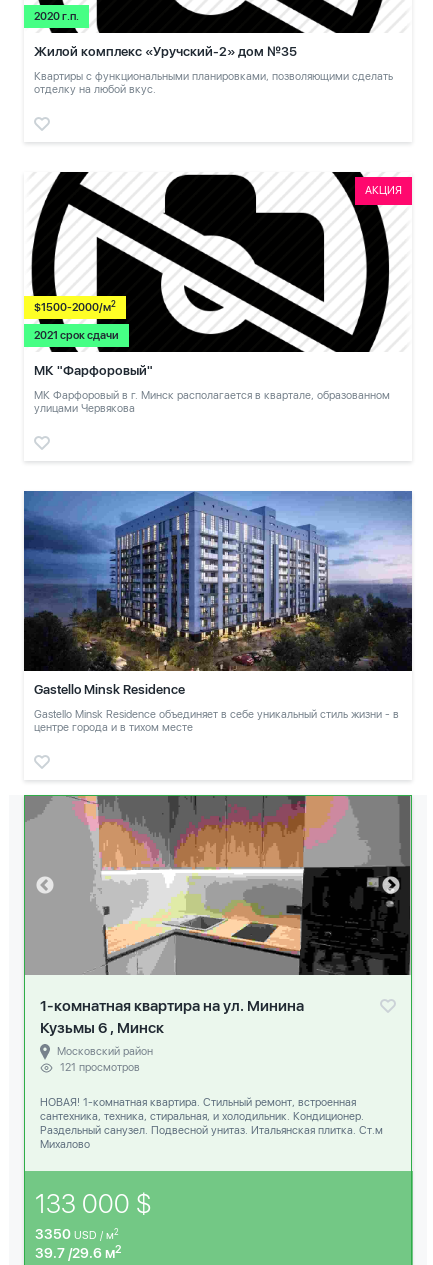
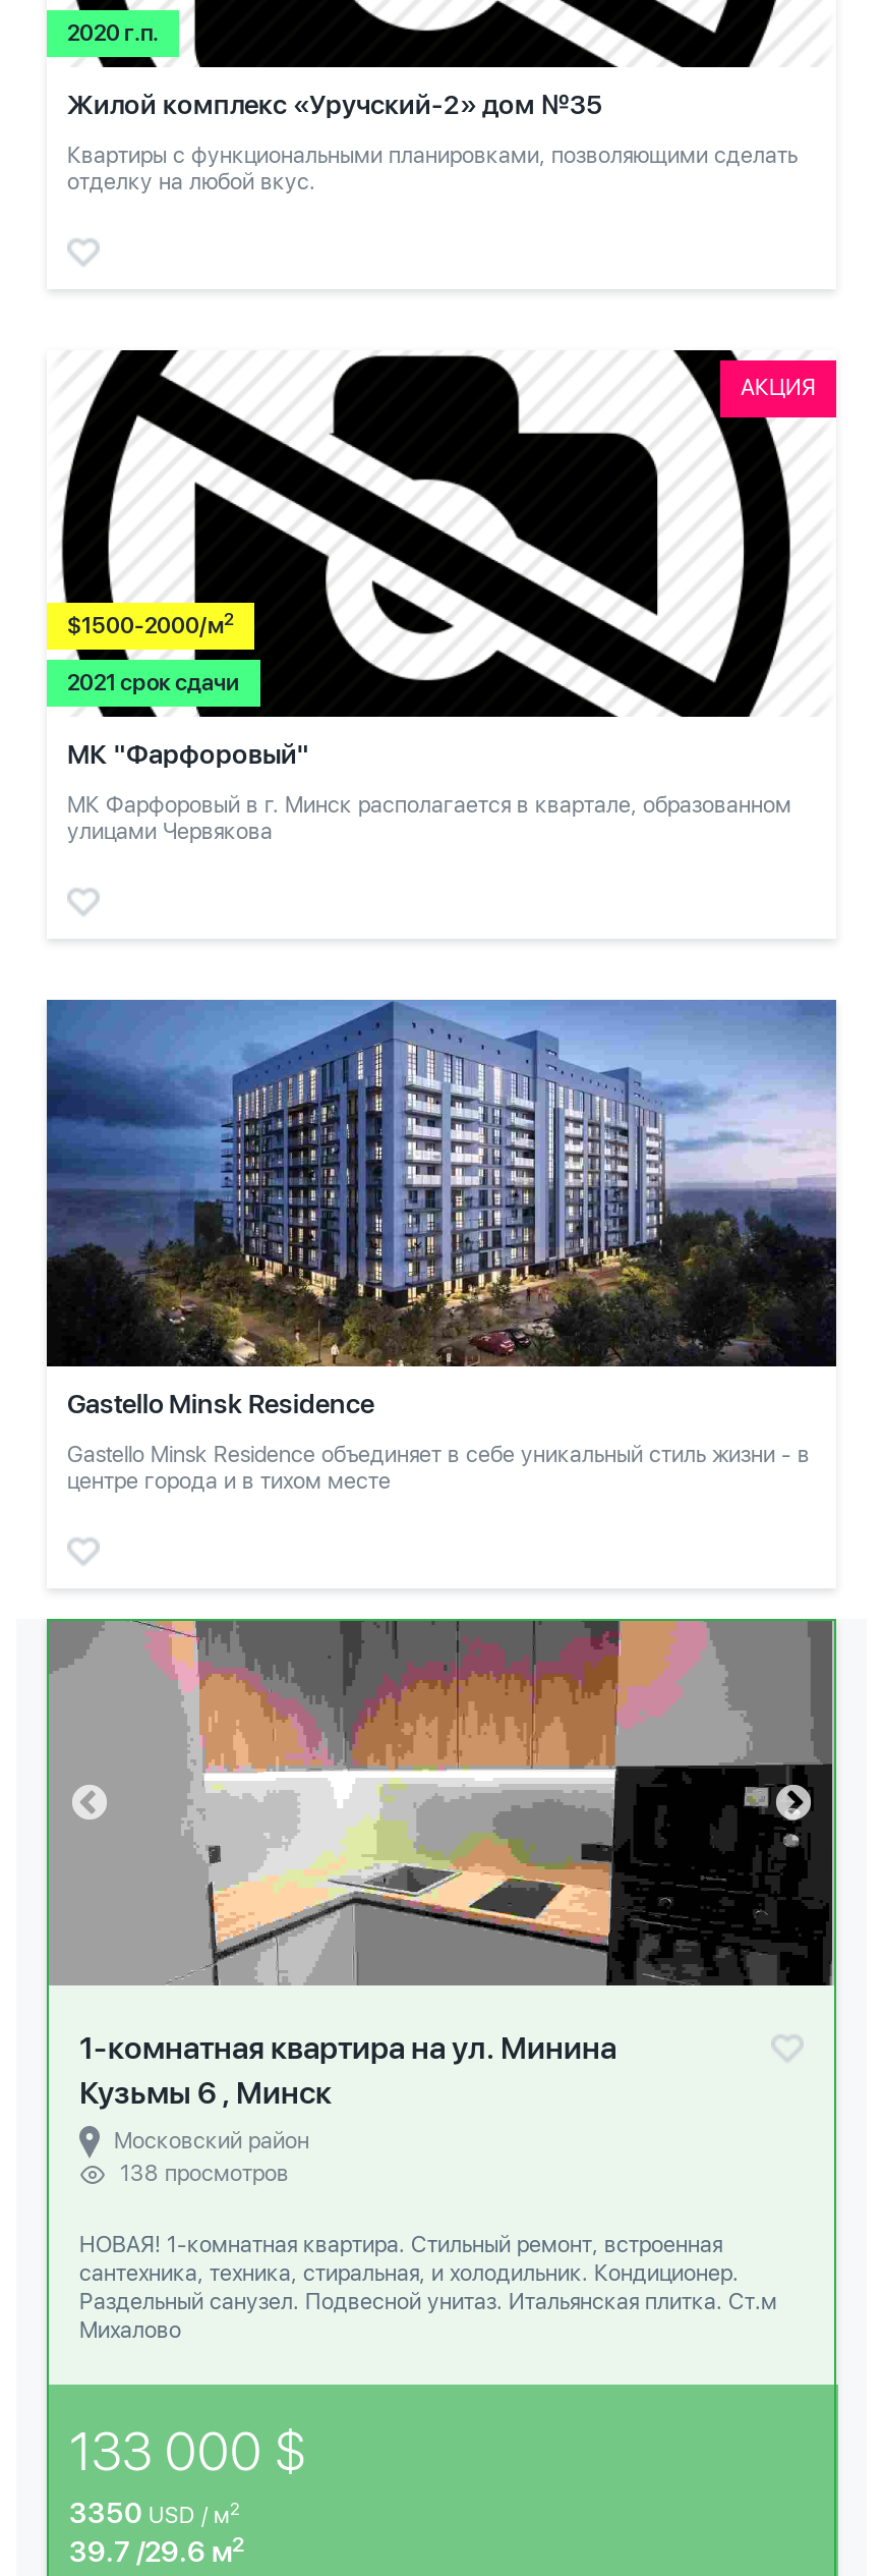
- 121 просмотров
+ 138 просмотров
